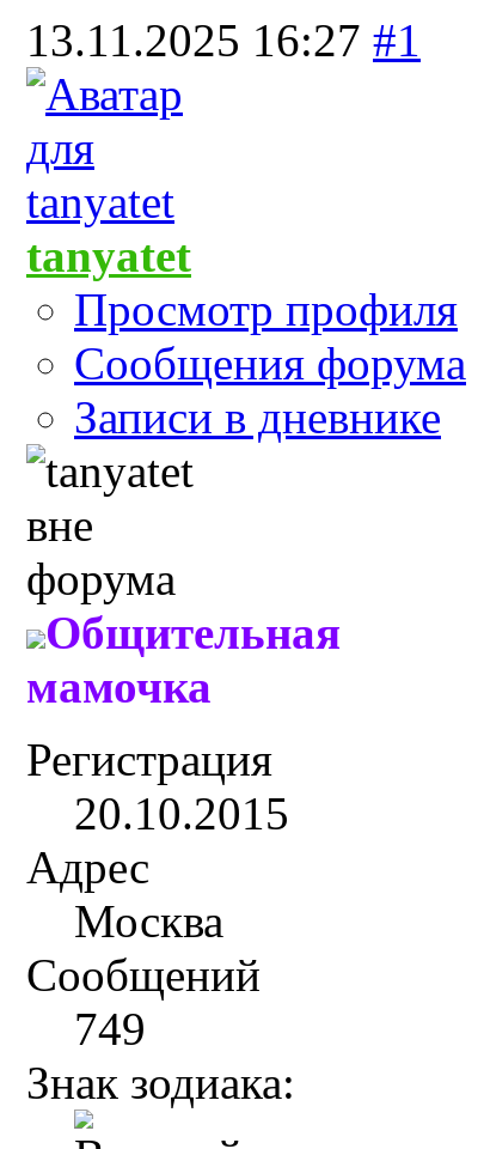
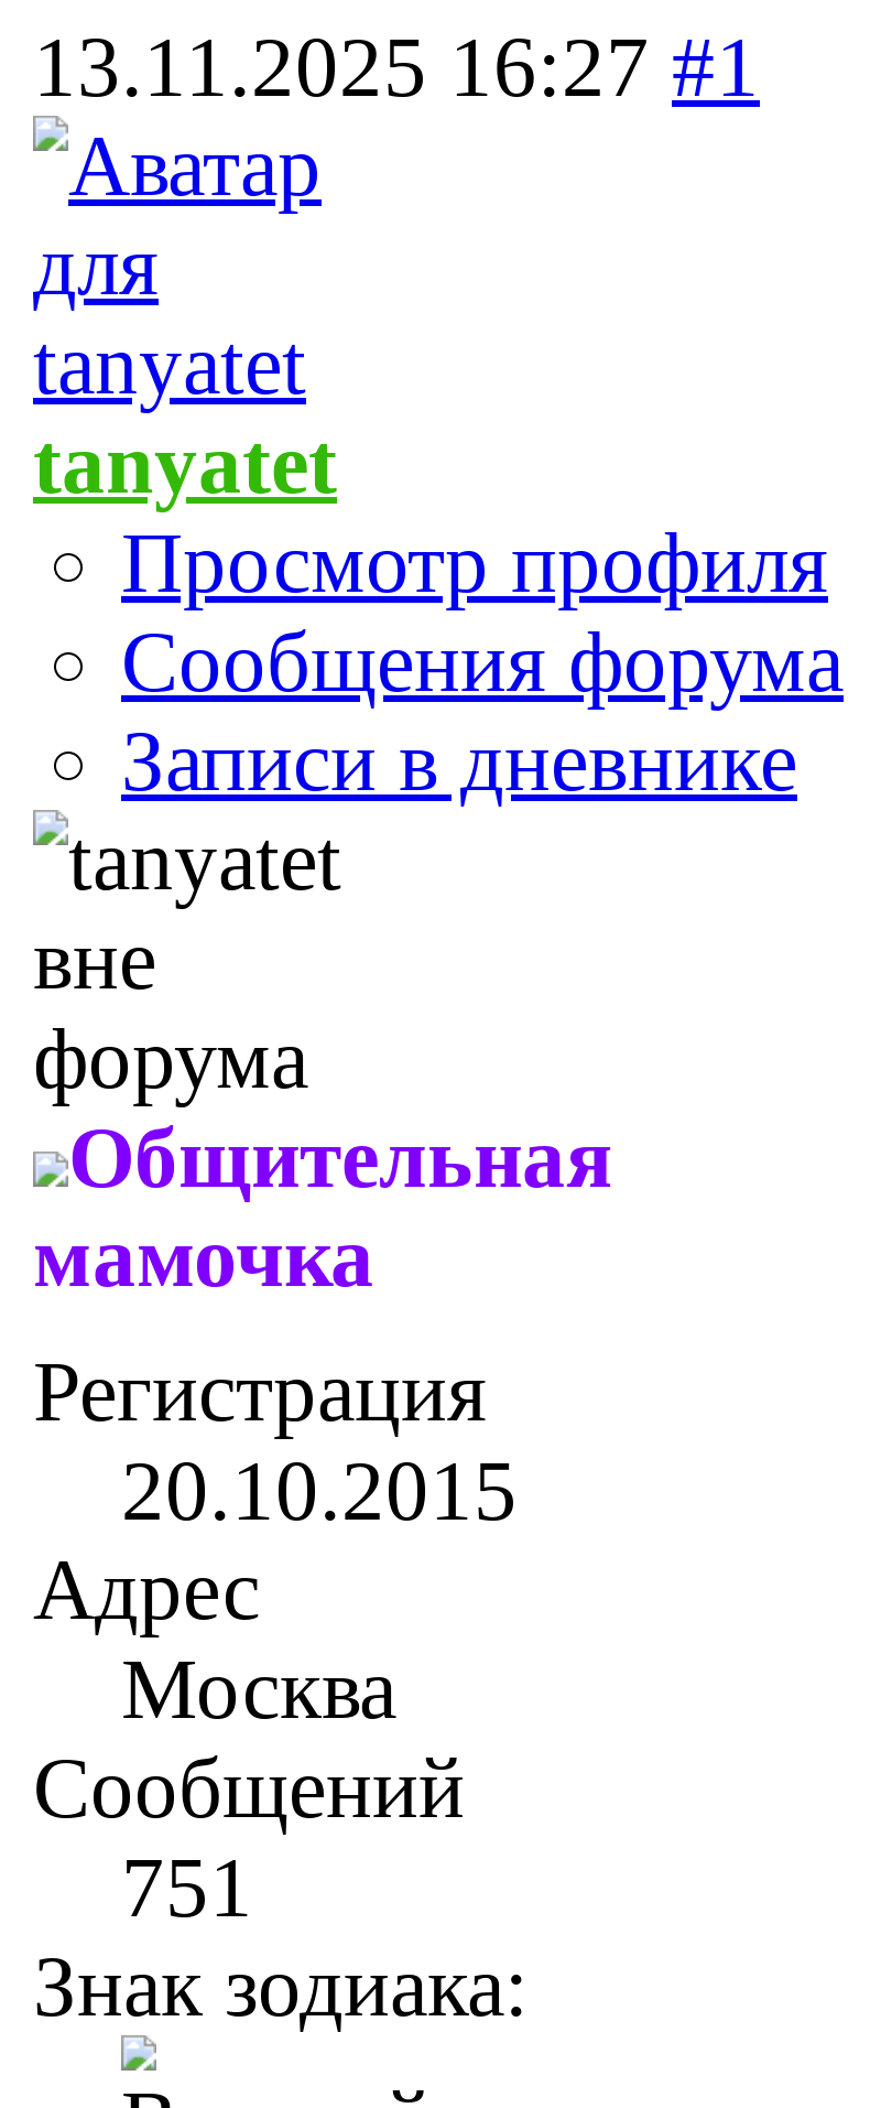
- 749
+ 751
